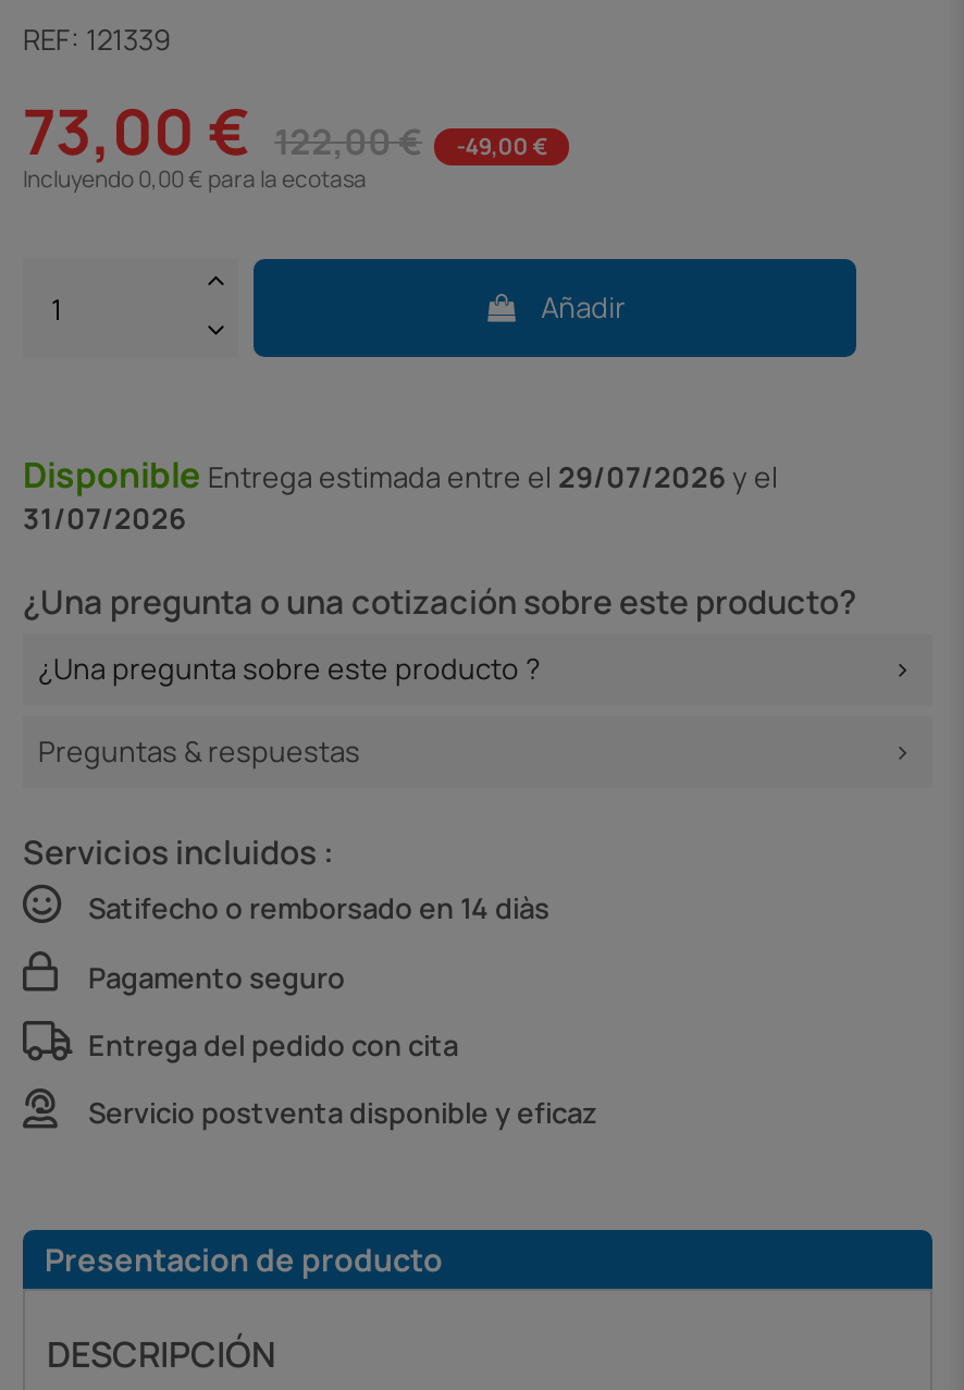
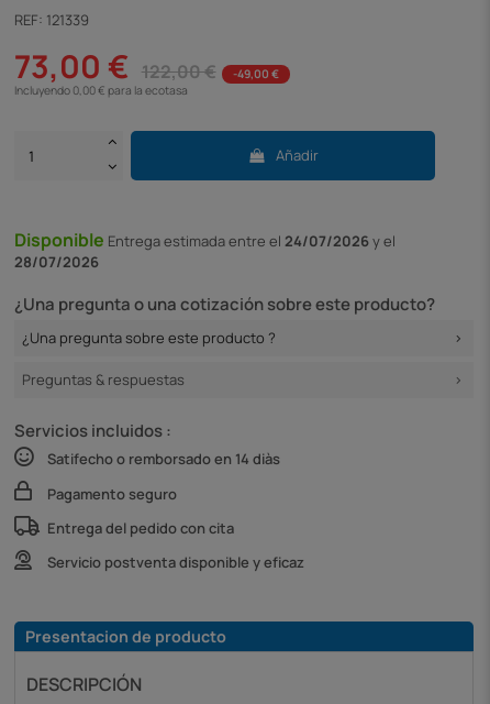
- Disponible Entrega estimada entre el 29/07/2026y el
+ Disponible Entrega estimada entre el 24/07/2026y el

- 31/07/2026
+ 28/07/2026
